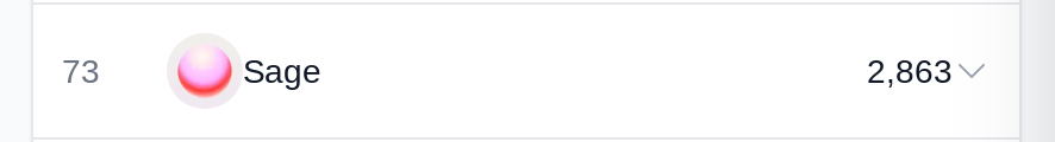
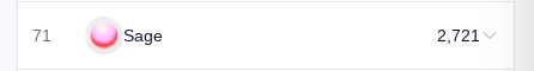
- 73
+ 71

- 2,863
+ 2,721
